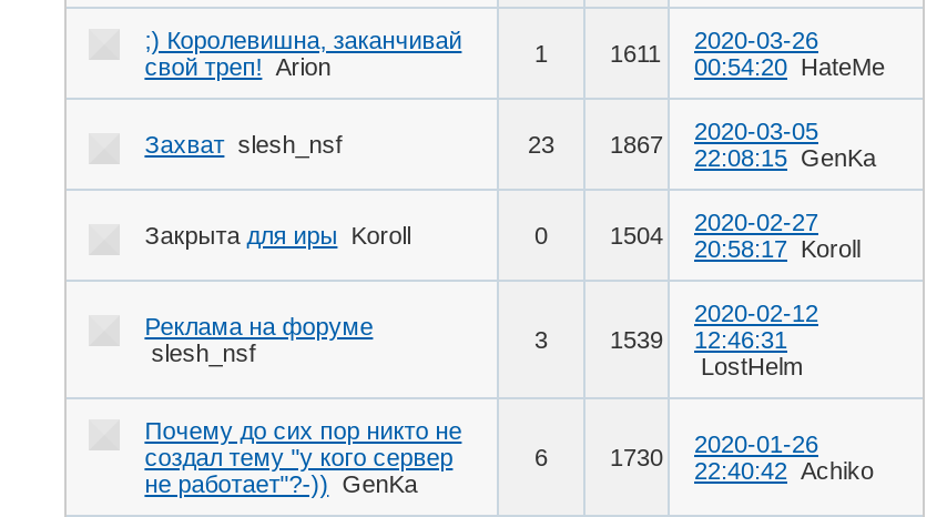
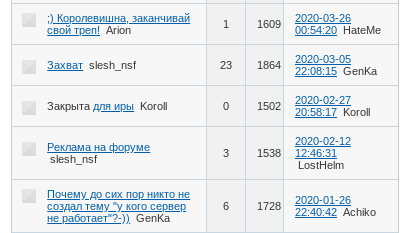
- 1611 2020-03-26 00:54:20 HateMe
+ 1609 2020-03-26 00:54:20 HateMe

- 1867 2020-03-05 22:08:15 GenKa
+ 1864 2020-03-05 22:08:15 GenKa

- 1504 2020-02-27 20:58:17 Koroll
+ 1502 2020-02-27 20:58:17 Koroll

- 1539 12:46:31
+ 1538 12:46:31

- 1730 2020-01-26 22:40:42 Achiko
+ 1728 2020-01-26 22:40:42 Achiko
